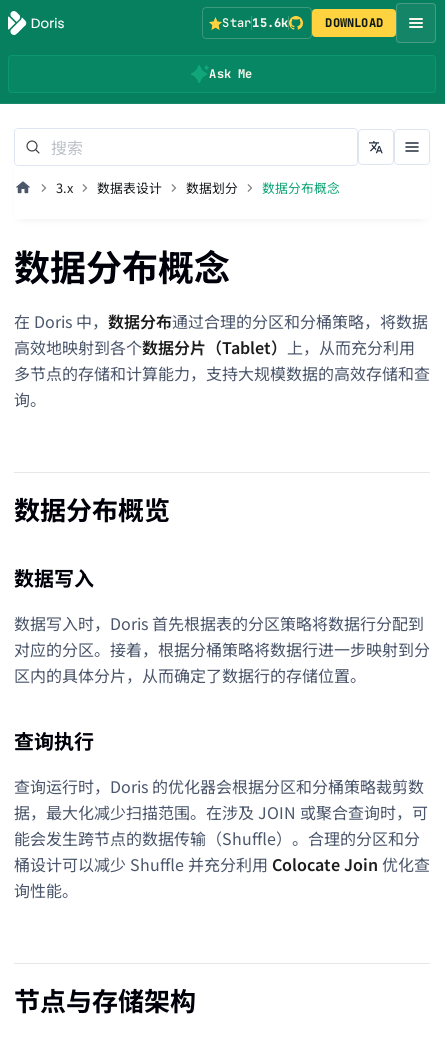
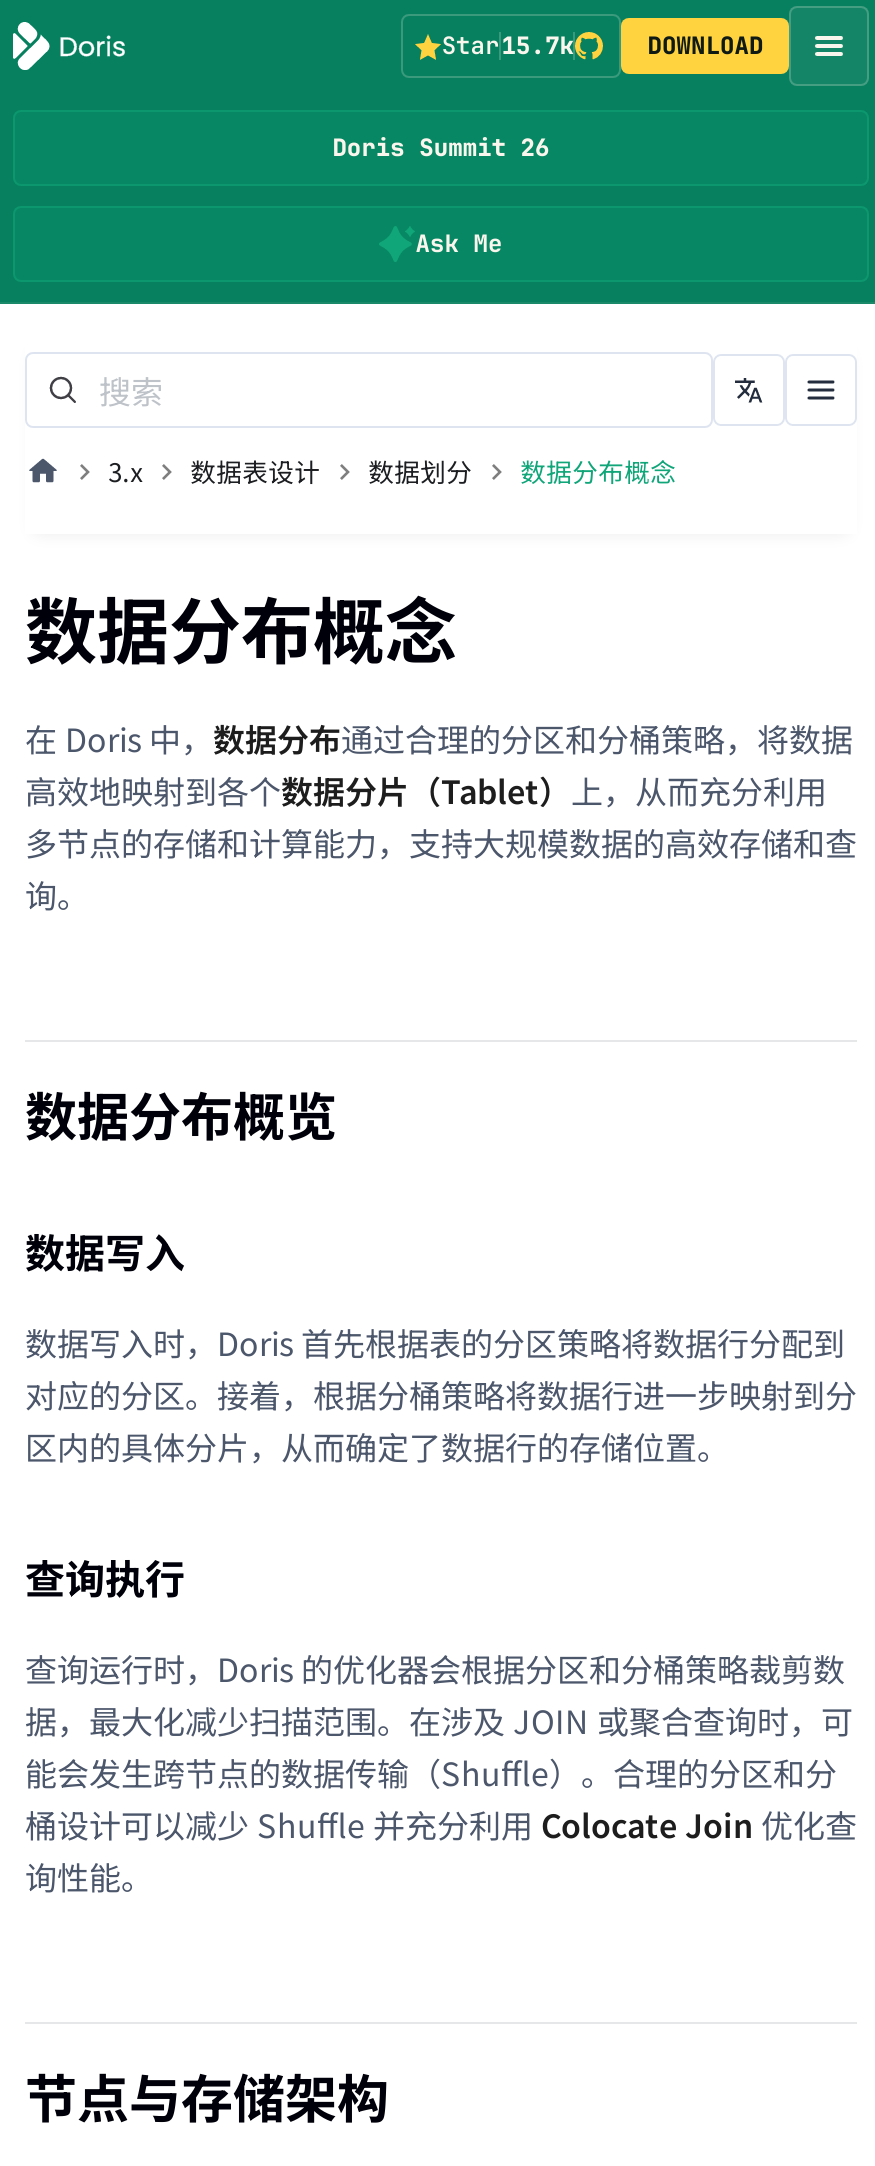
- Star15.6k
+ Star15.7k

+ Doris Summit 26
